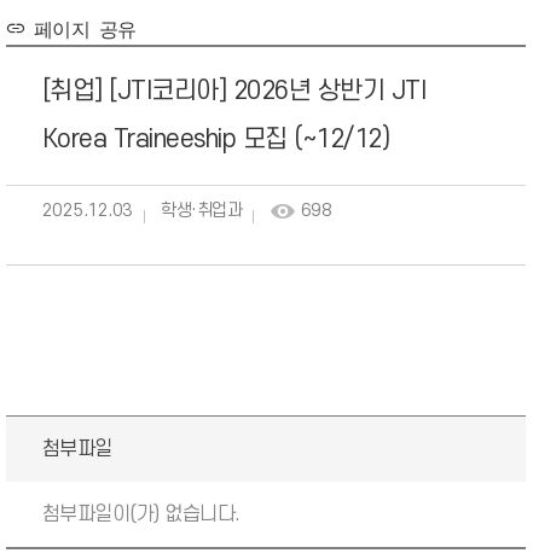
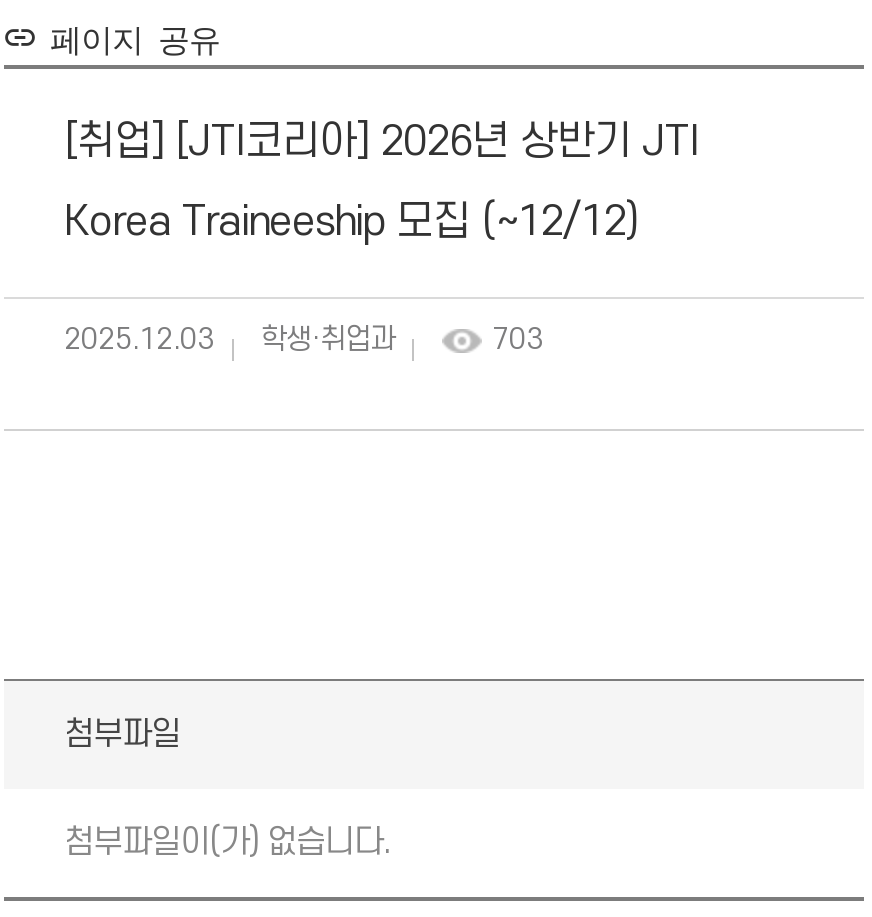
- 698
+ 703
